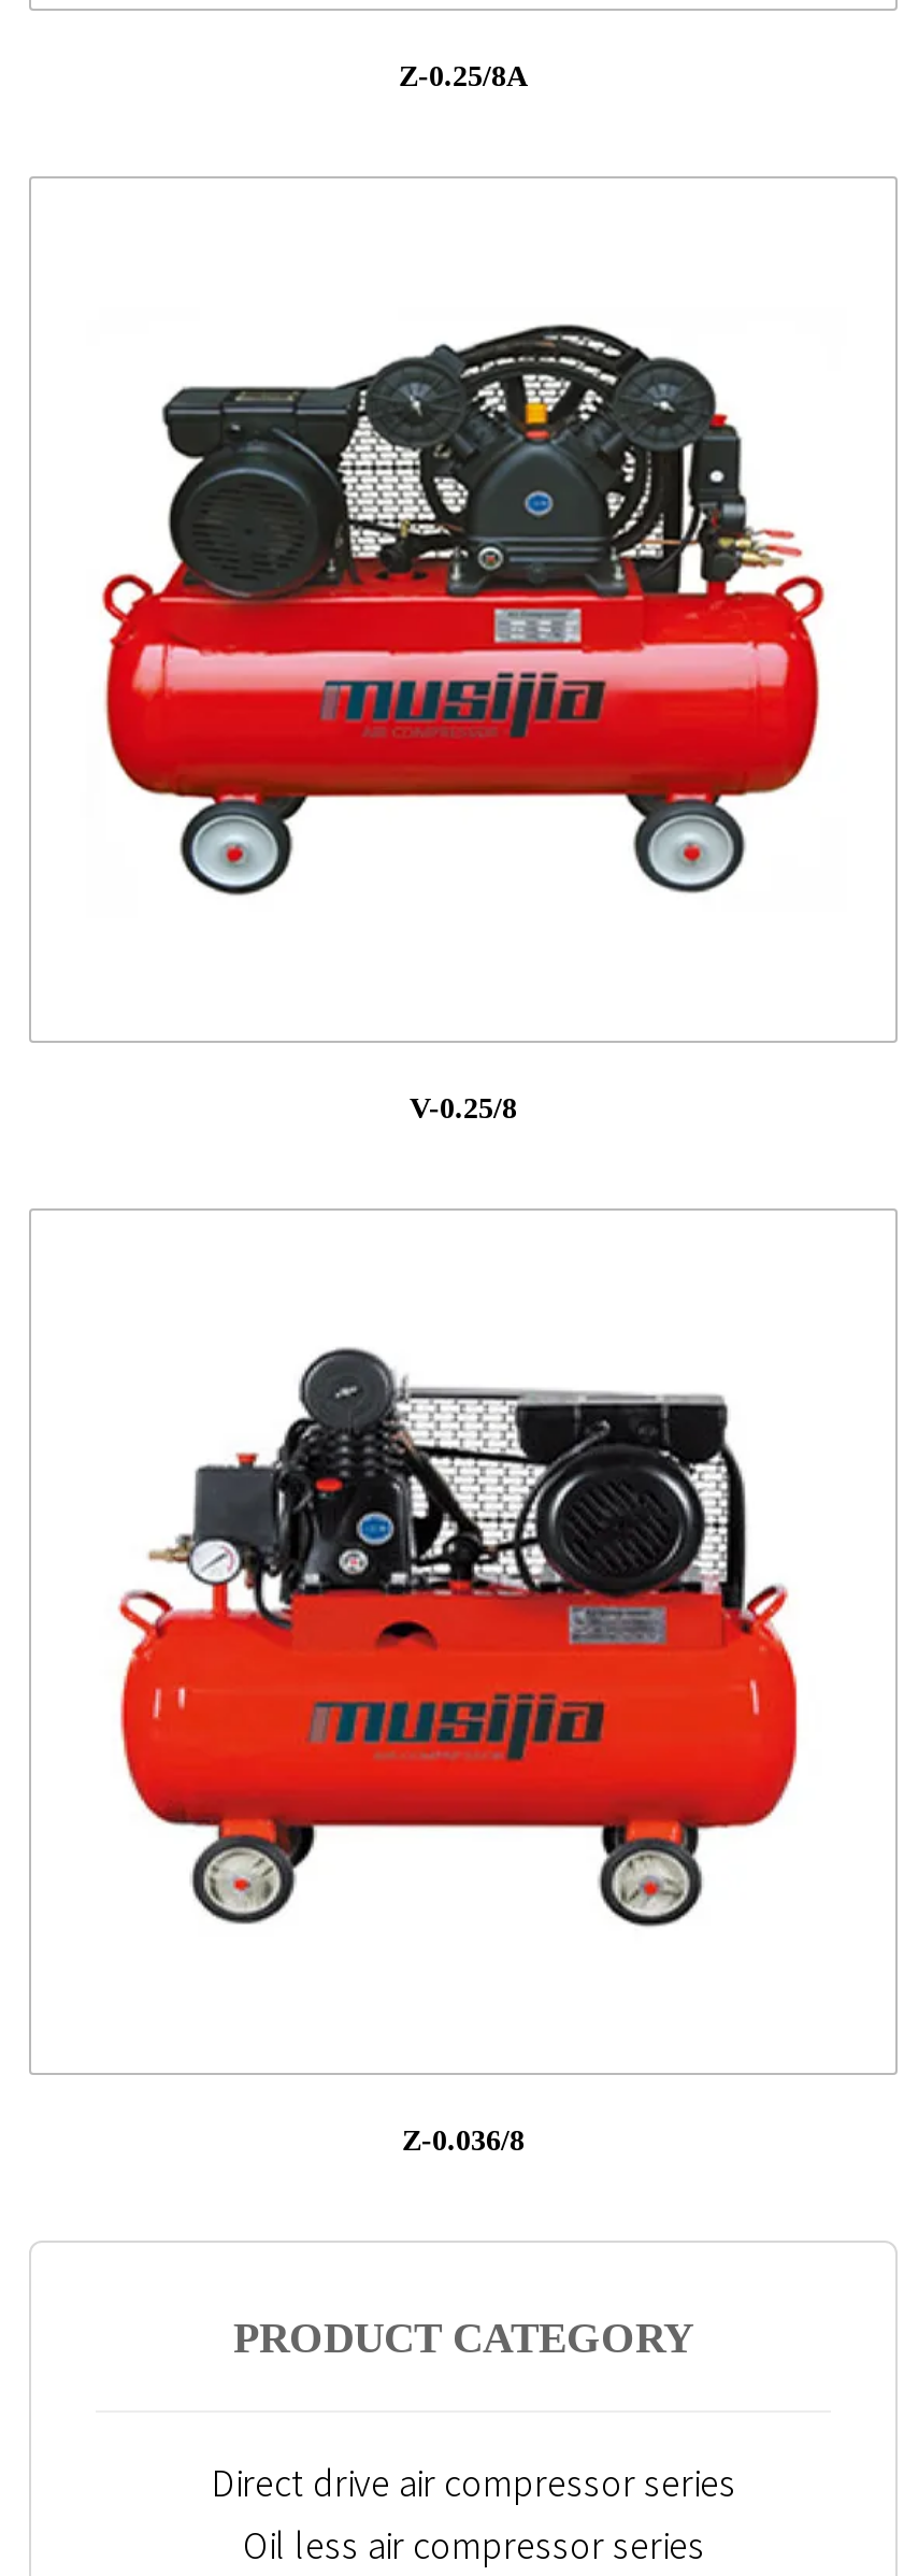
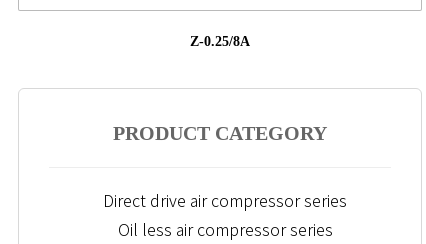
- [image]

- V-0.25/8

- [image]

- Z-0.036/8
